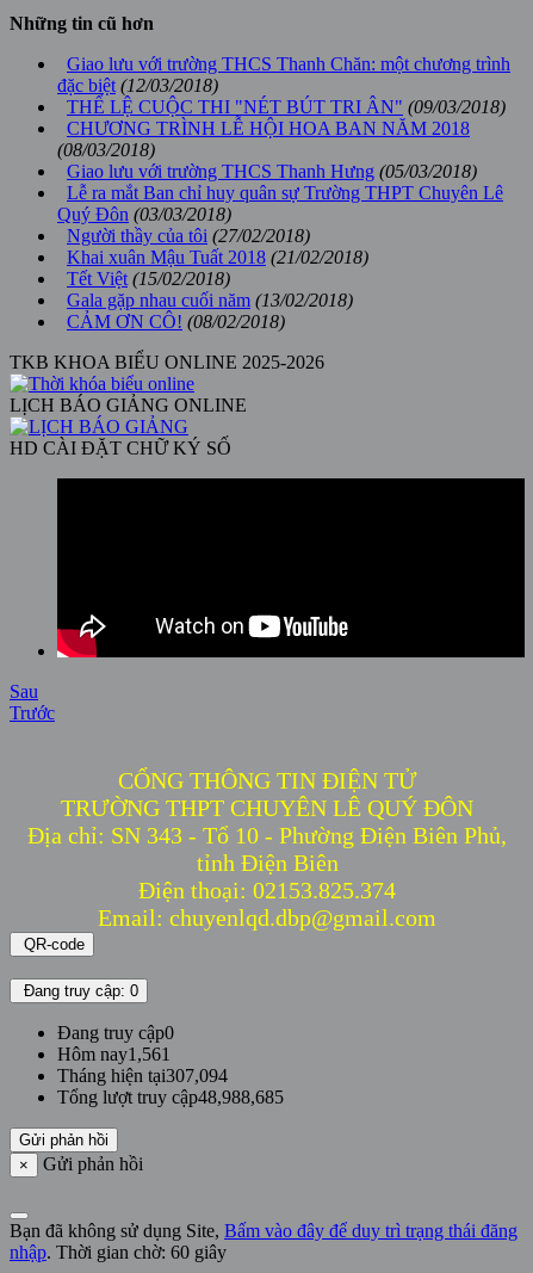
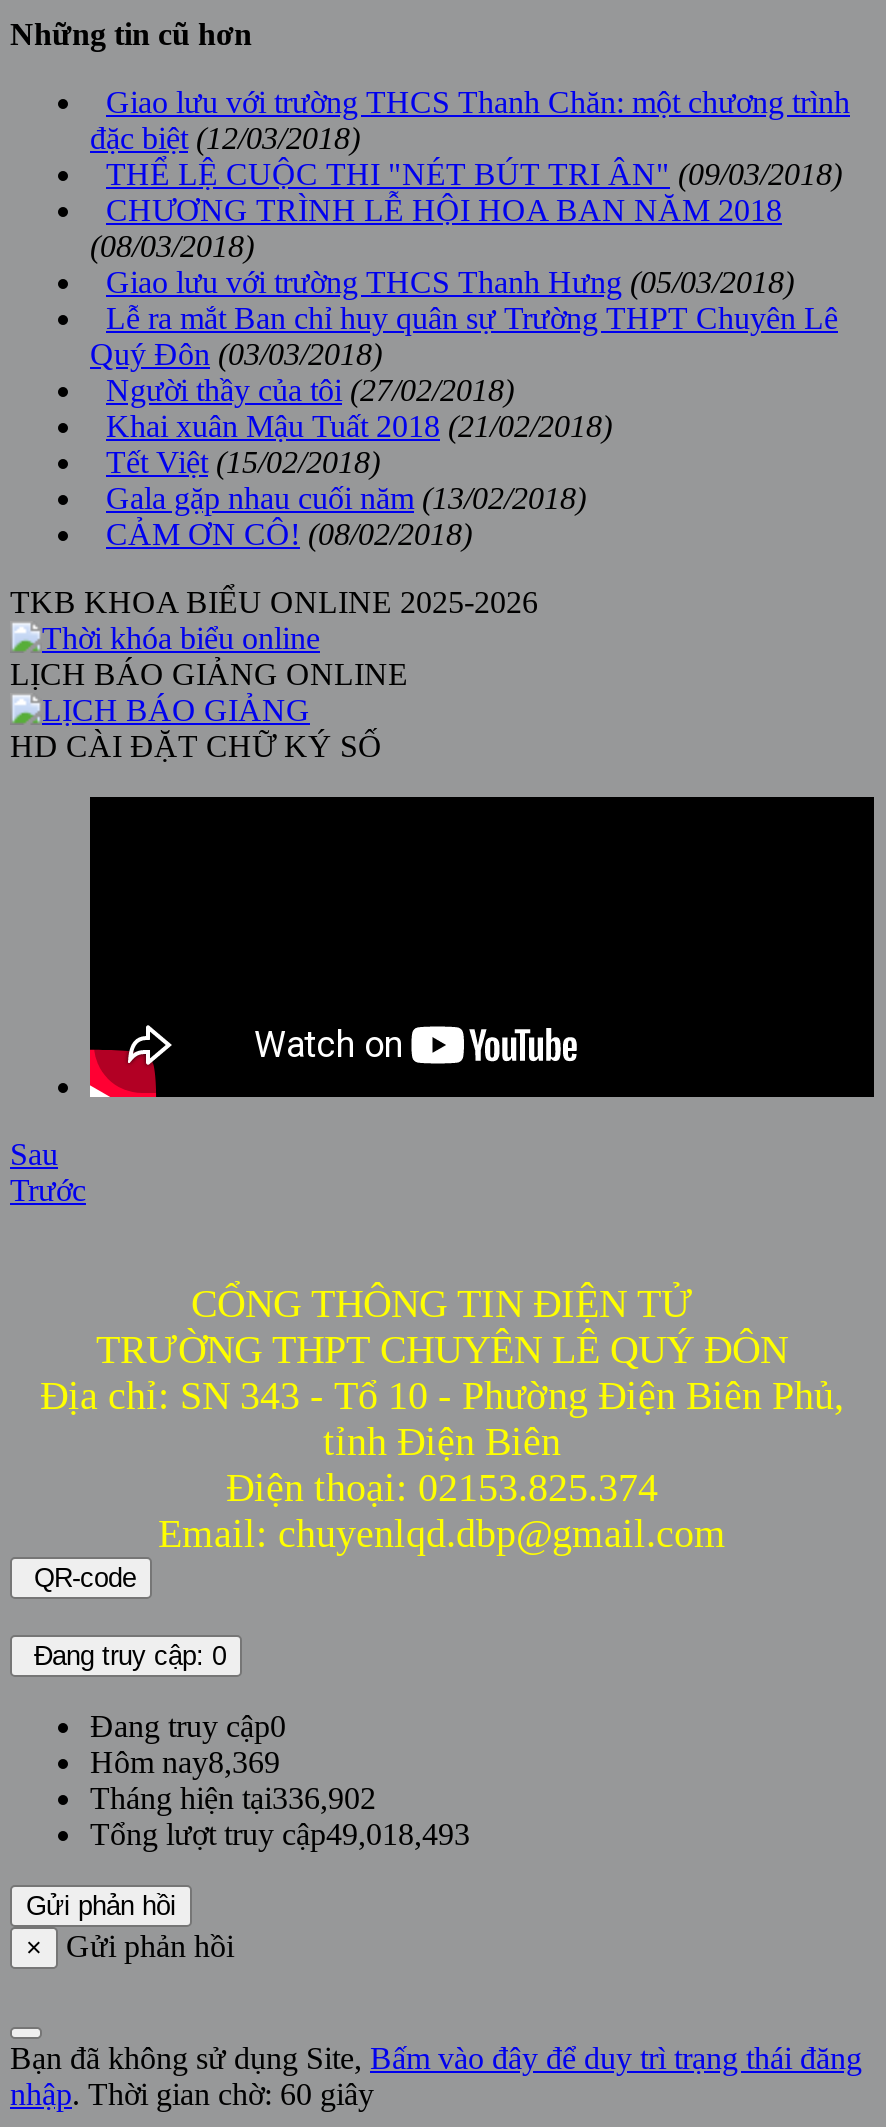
- Hôm nay1,561
+ Hôm nay8,369

- Tháng hiện tại307,094
+ Tháng hiện tại336,902

- Tổng lượt truy cập48,988,685
+ Tổng lượt truy cập49,018,493
